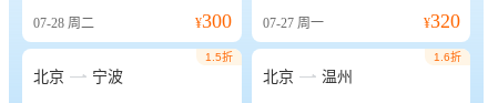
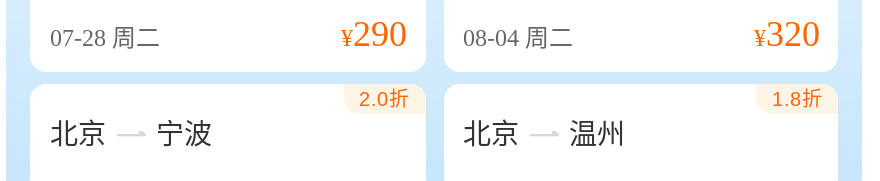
- ¥300
+ ¥290

- 07-27周一
+ 08-04周二

- 1.5折
+ 2.0折

- 1.6折
+ 1.8折
